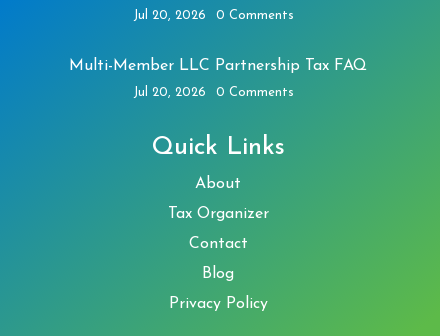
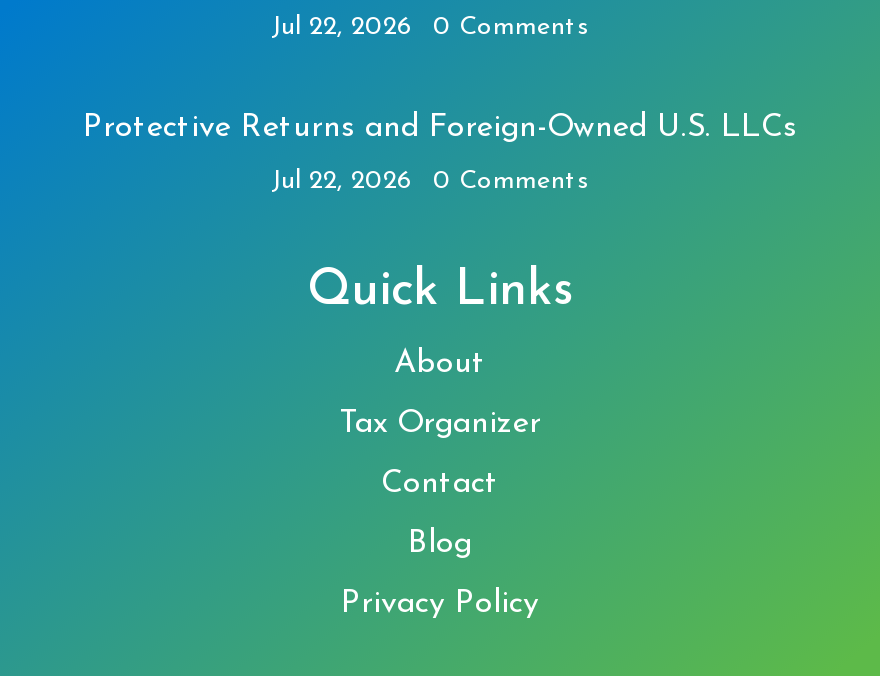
- Jul 20, 2026
+ Jul 22, 2026

- Multi-Member LLC Partnership Tax FAQ
+ Protective Returns and Foreign-Owned U.S. LLCs

- Jul 20, 2026
+ Jul 22, 2026
